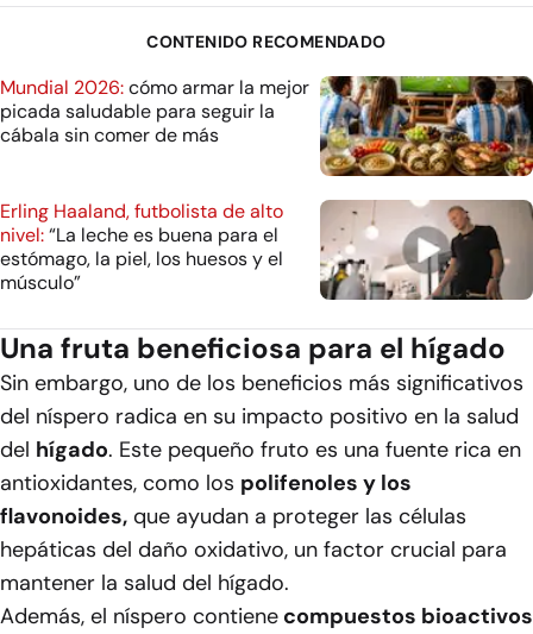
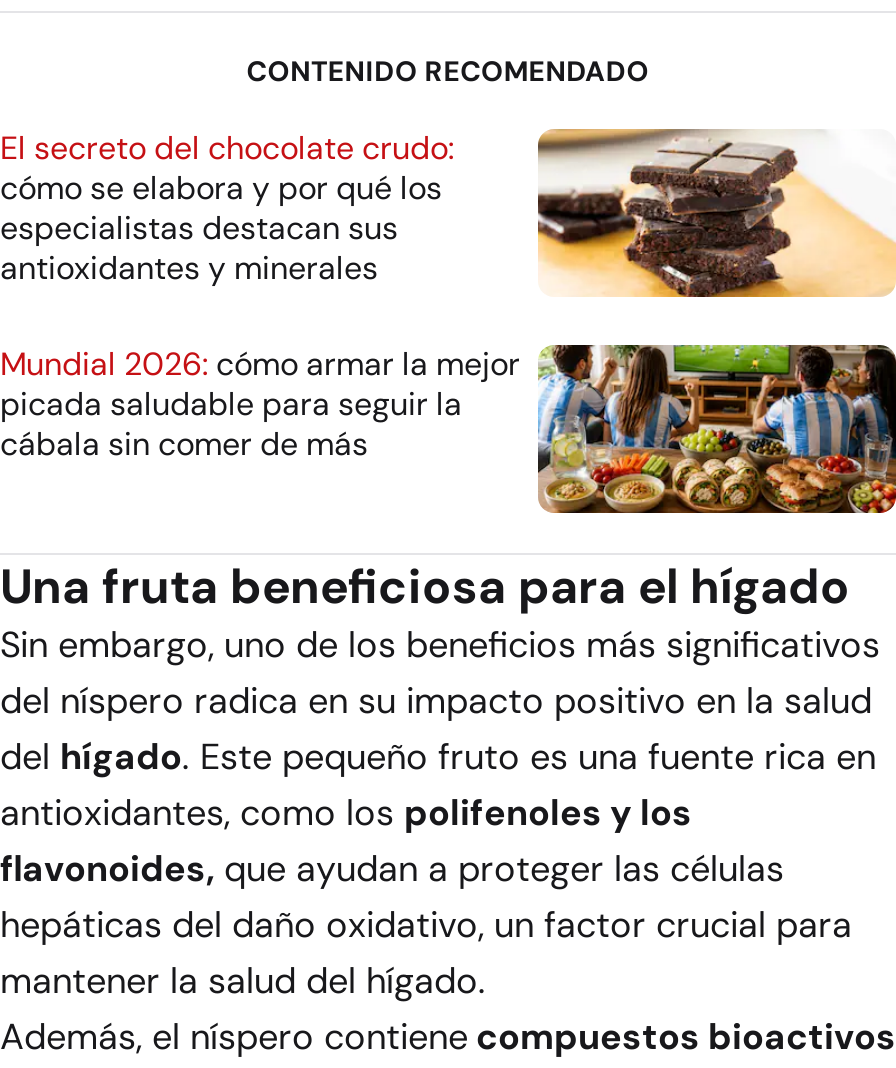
+ El secreto del chocolate crudo:
+ cómo se elabora y por qué los
+ especialistas destacan sus
+ antioxidantes y minerales

+ [image]

moved down: [image] | Mundial 2026: cómo armar la mejor | picada saludable para seguir la | cábala sin comer de más

- [image]
- Erling Haaland, futbolista de alto
- nivel: “La leche es buena para el
- estómago, la piel, los huesos y el
- músculo”
